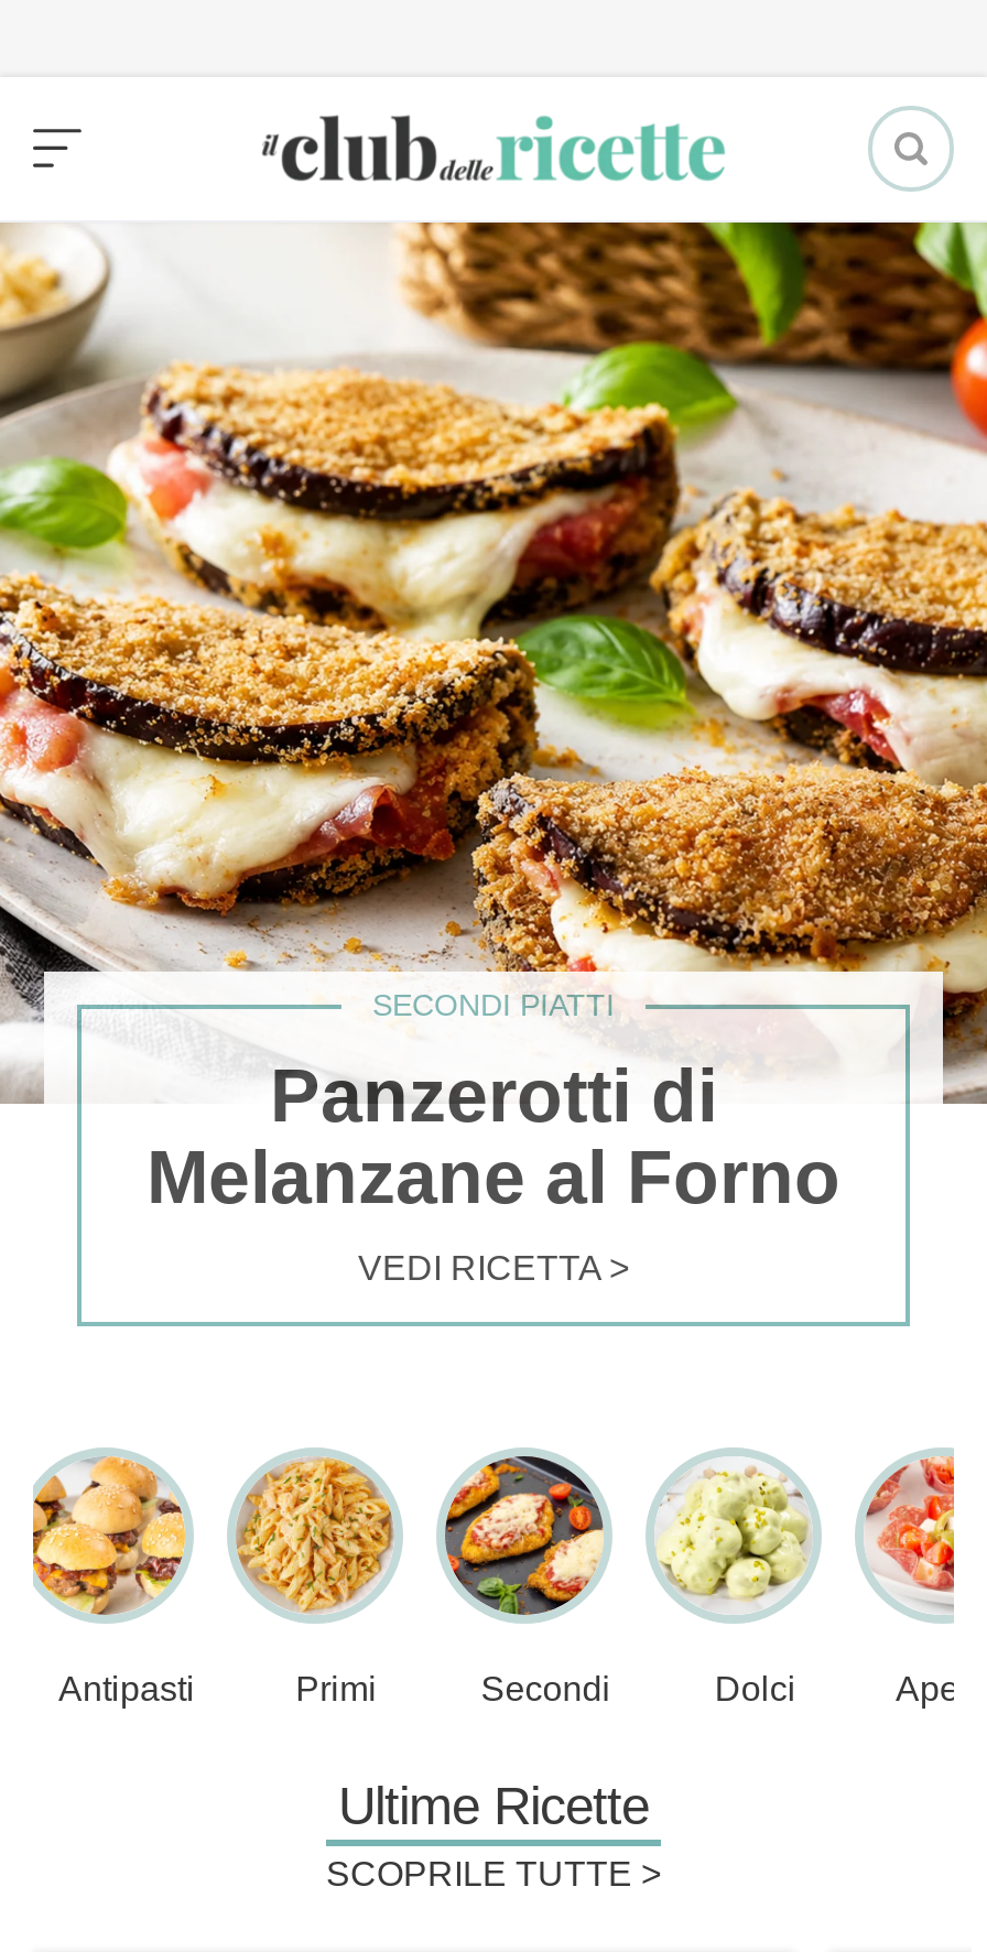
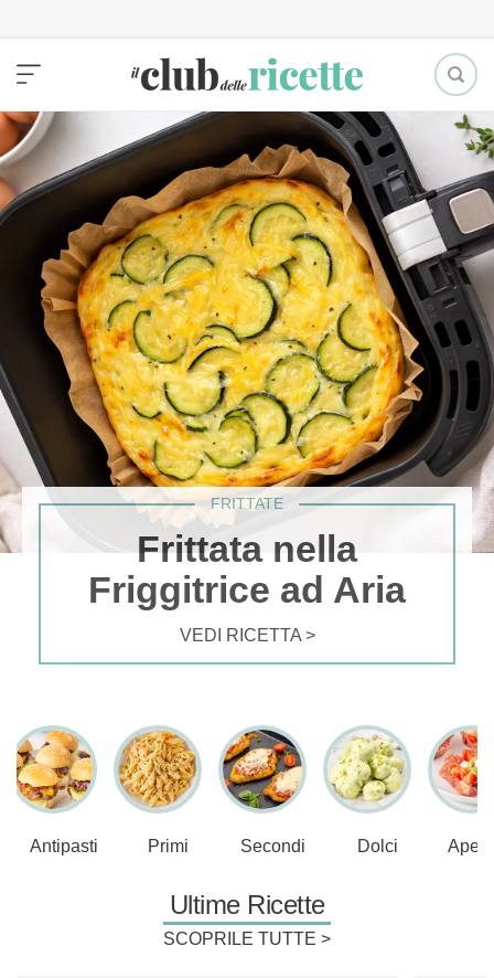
- [image]
- SECONDI PIATTI
- Panzerotti di
- Melanzane al Forno
+ [image]
+ FRITTATE
+ Frittata nella
+ Friggitrice ad Aria
